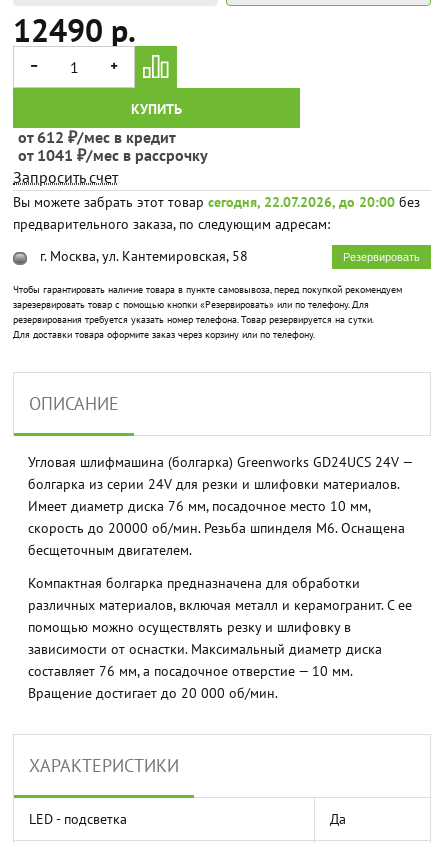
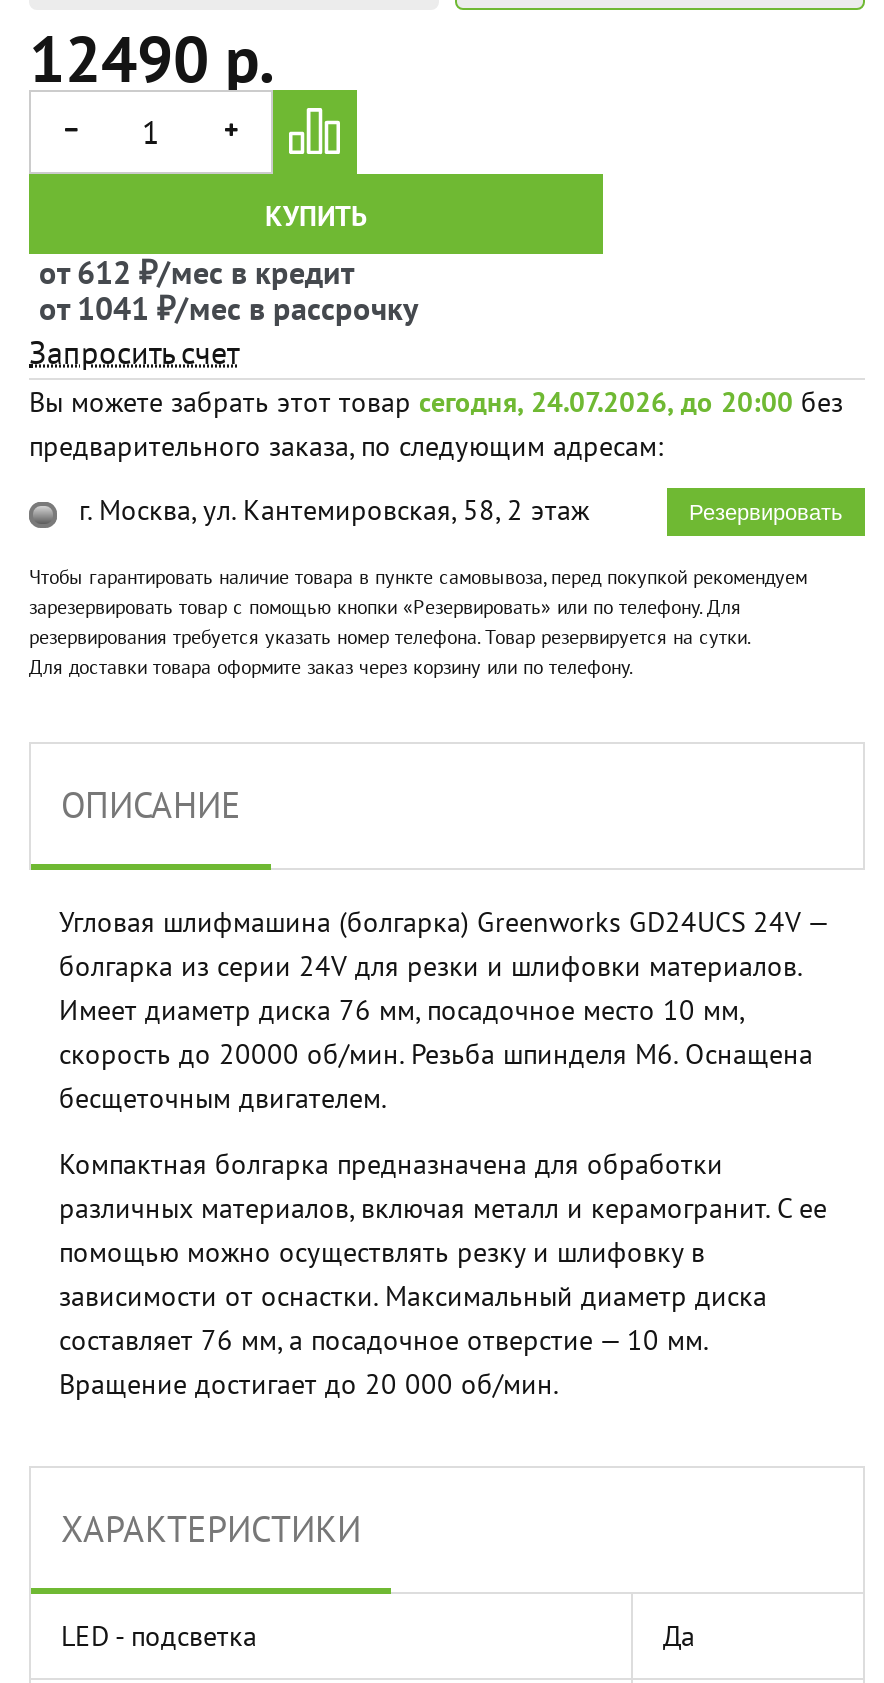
- Вы можете забрать этот товар сегодня, 22.07.2026, до 20:00 без
+ Вы можете забрать этот товар сегодня, 24.07.2026, до 20:00 без

- г. Москва, ул. Кантемировская, 58
+ г. Москва, ул. Кантемировская, 58, 2 этаж
